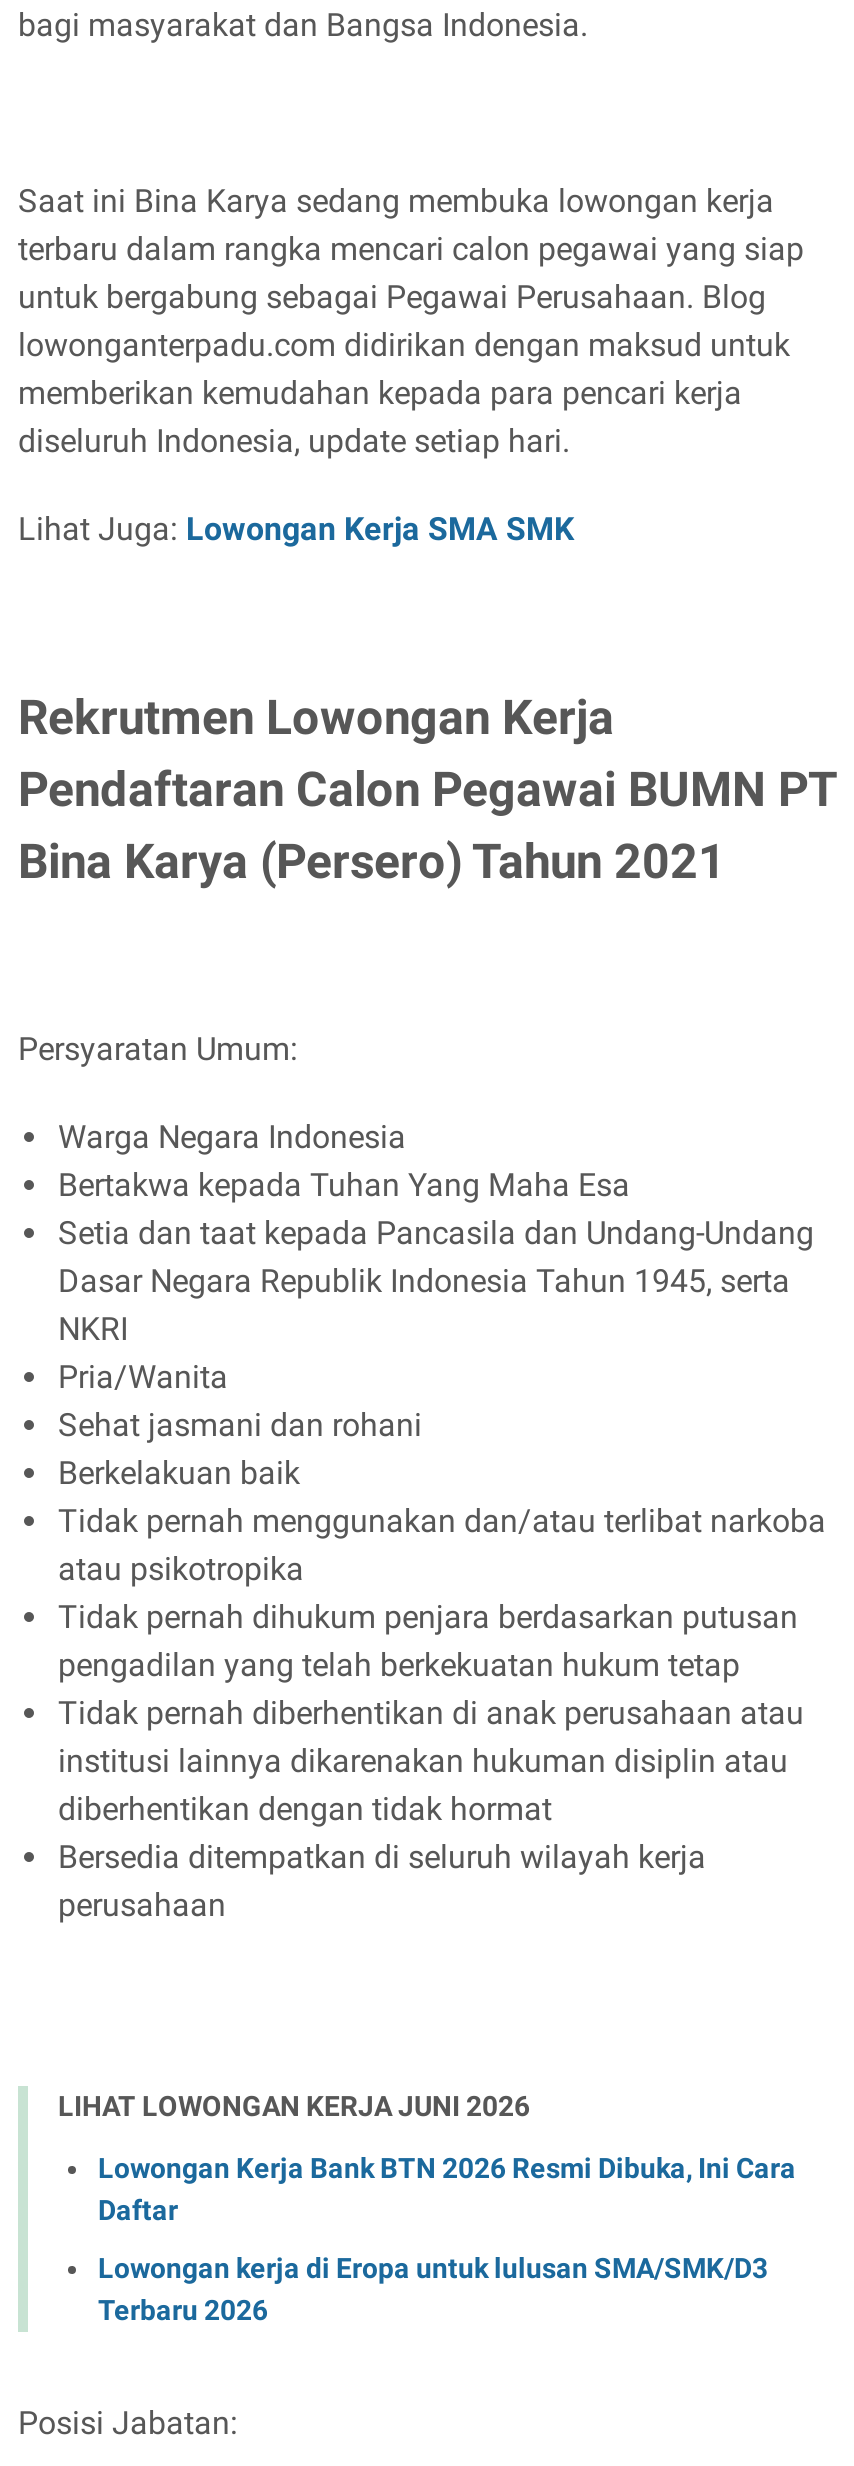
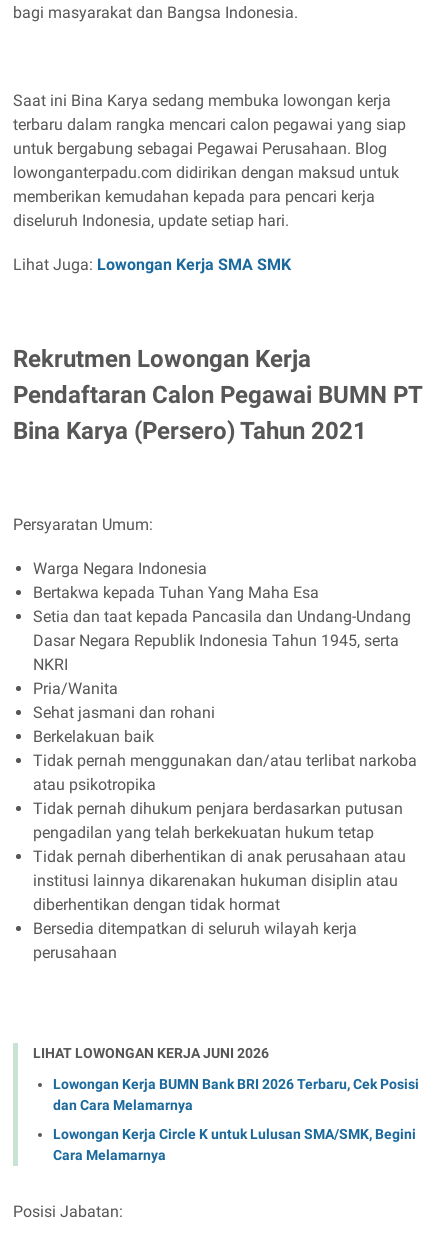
- Lowongan Kerja Bank BTN 2026 Resmi Dibuka, Ini Cara
- Daftar
+ Lowongan Kerja BUMN Bank BRI 2026 Terbaru, Cek Posisi
+ dan Cara Melamarnya

- Lowongan kerja di Eropa untuk lulusan SMA/SMK/D3
- Terbaru 2026
+ Lowongan Kerja Circle K untuk Lulusan SMA/SMK, Begini
+ Cara Melamarnya
